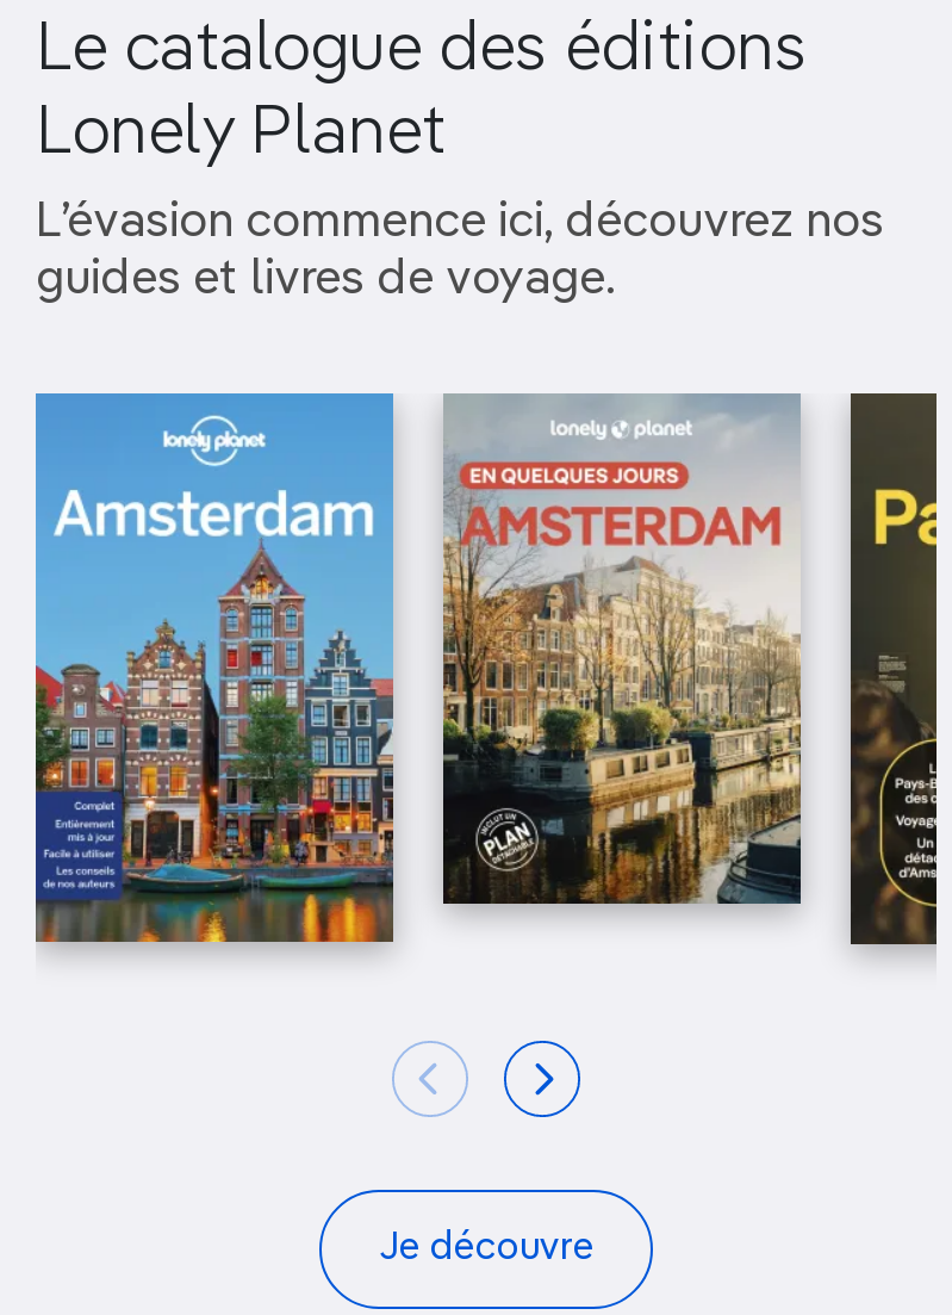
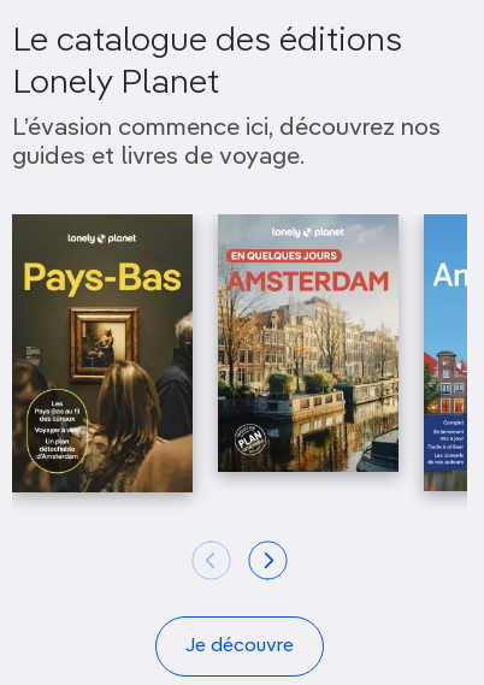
- [image]
+ [image]

- [image]
+ [image]
